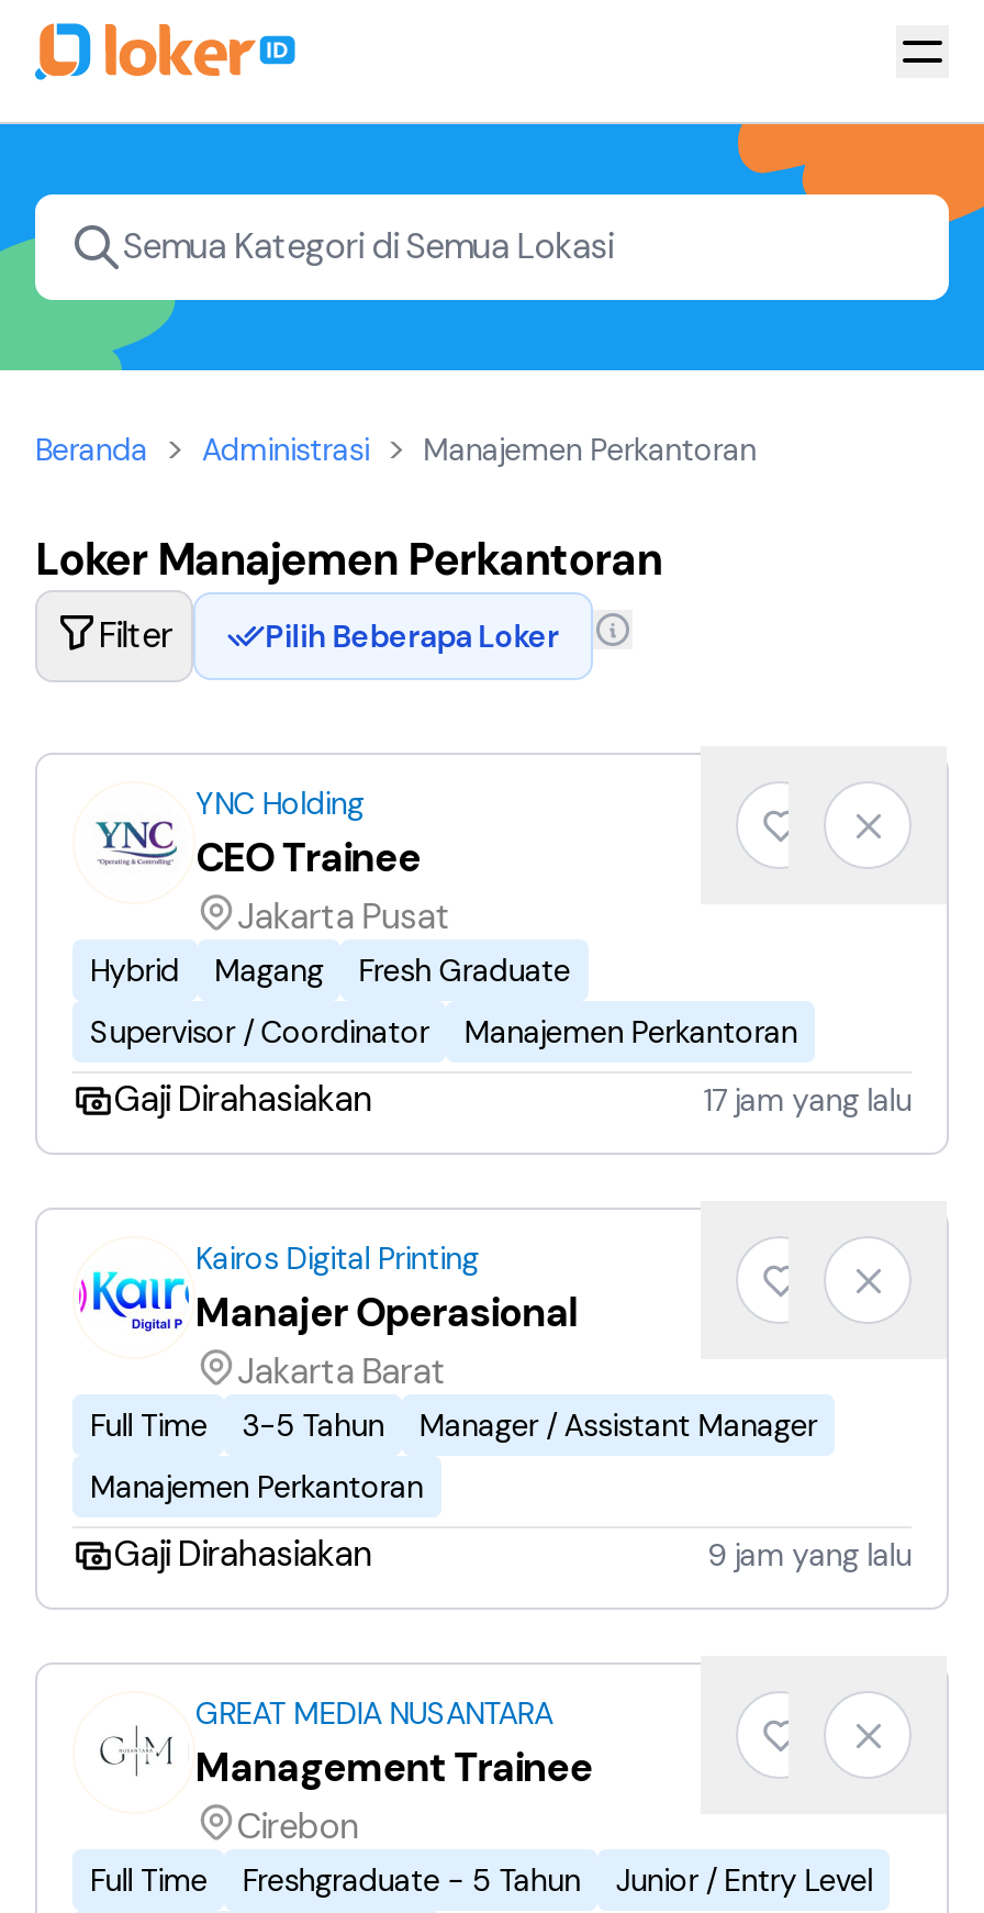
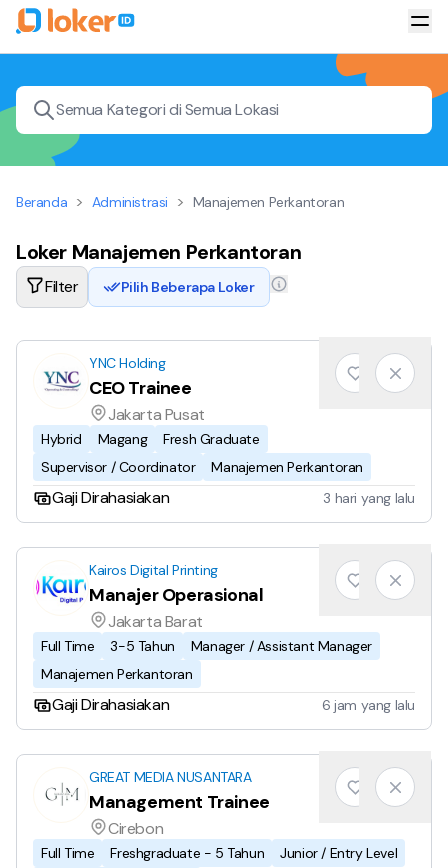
- 17 jam yang lalu
+ 3 hari yang lalu

- 9 jam yang lalu
+ 6 jam yang lalu
